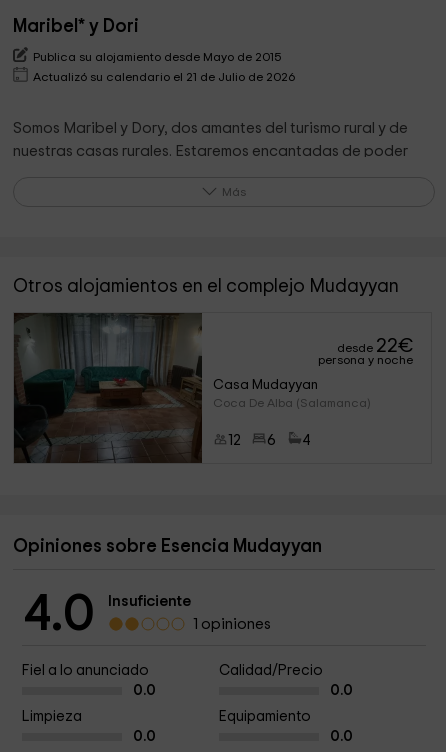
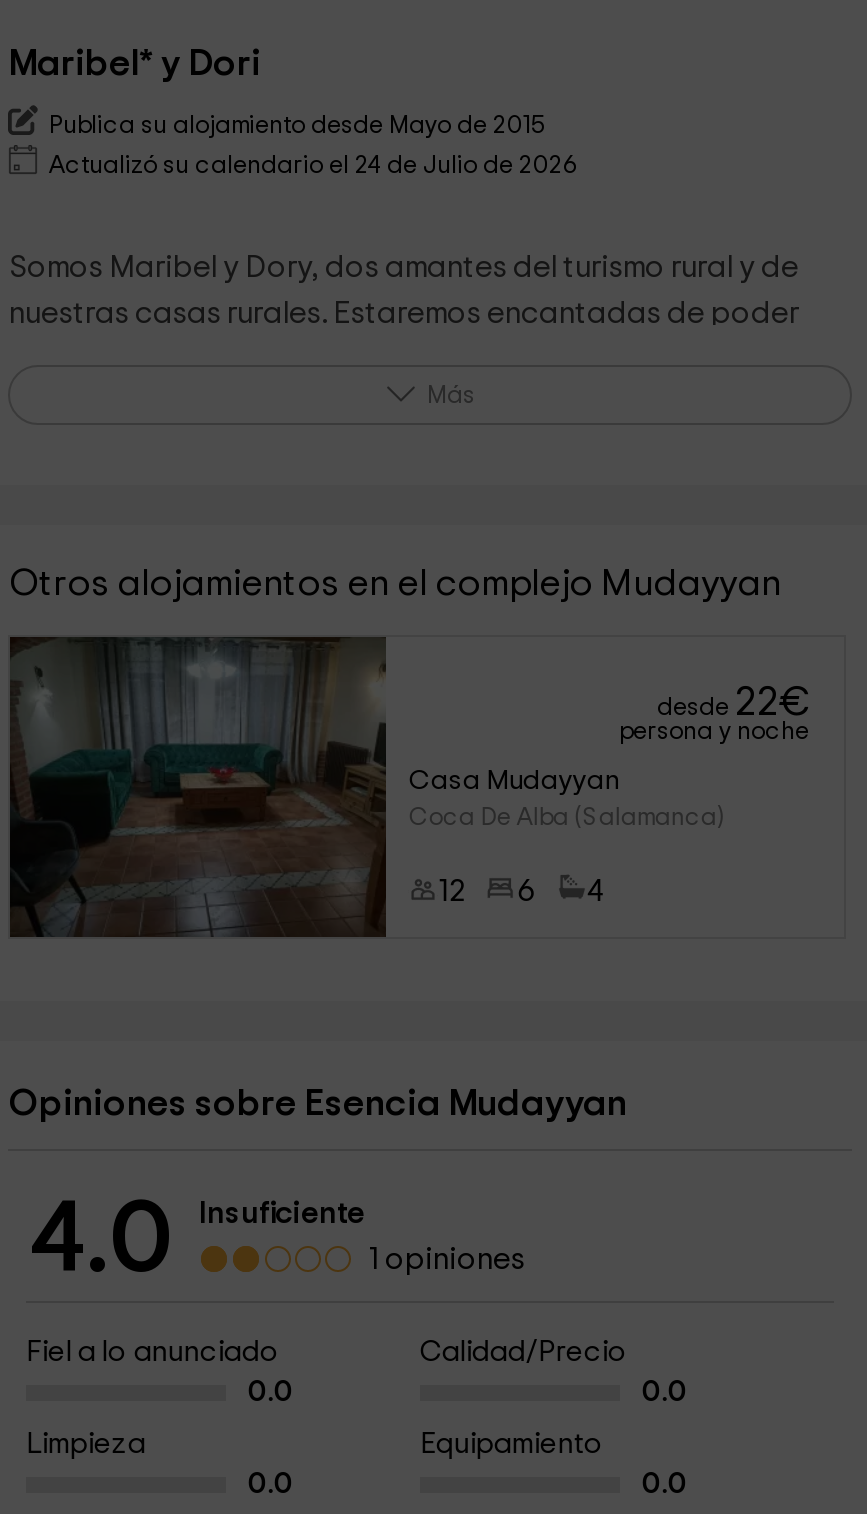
- Actualizó su calendario el 21 de Julio de 2026
+ Actualizó su calendario el 24 de Julio de 2026
